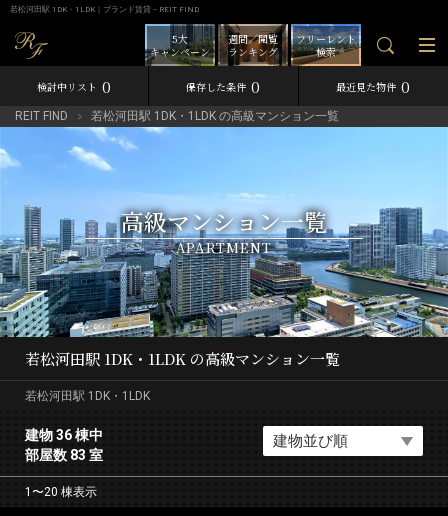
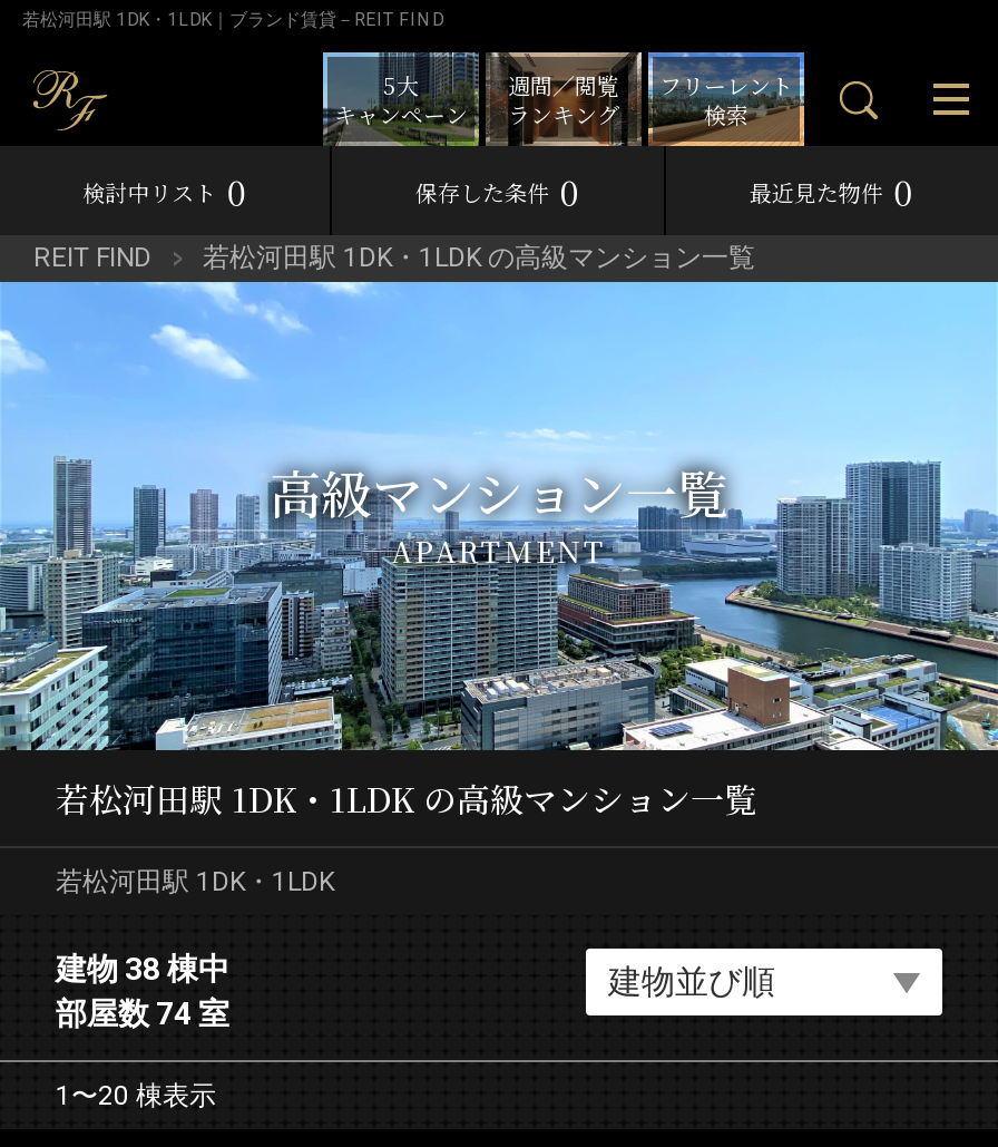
- 建物 36 棟中
+ 建物 38 棟中

- 部屋数 83 室
+ 部屋数 74 室
